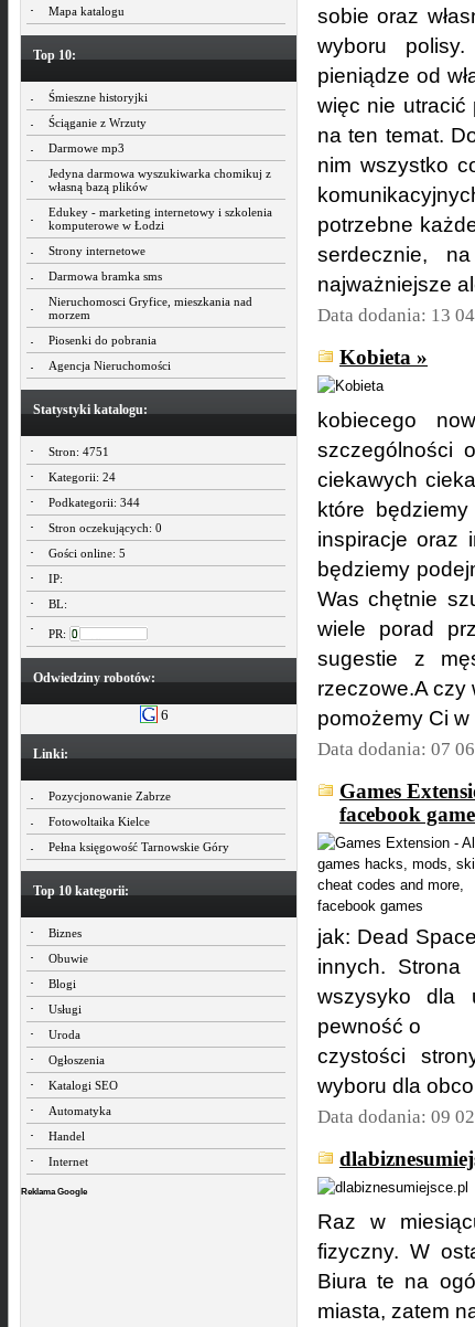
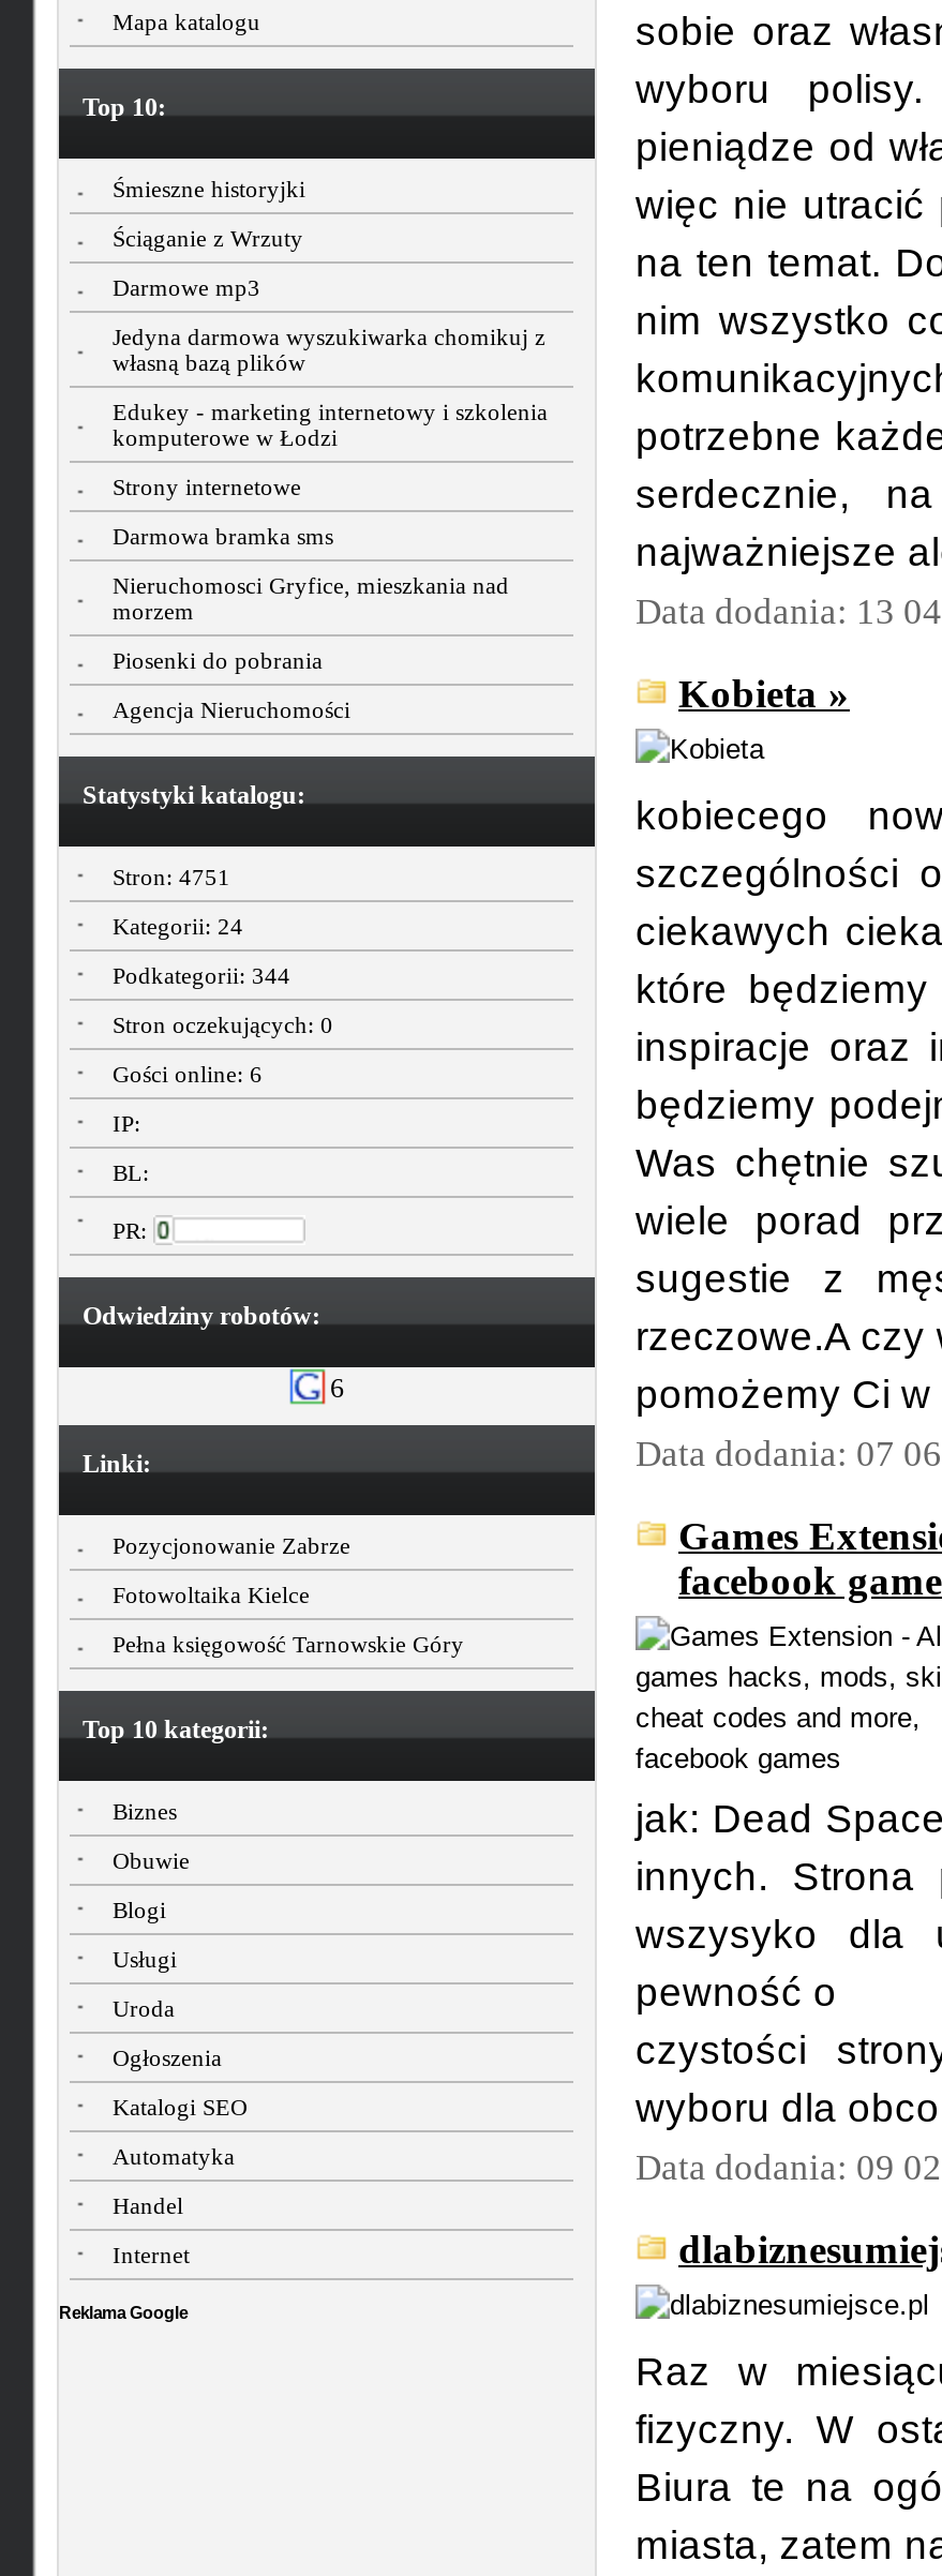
- Gości online: 5
+ Gości online: 6
